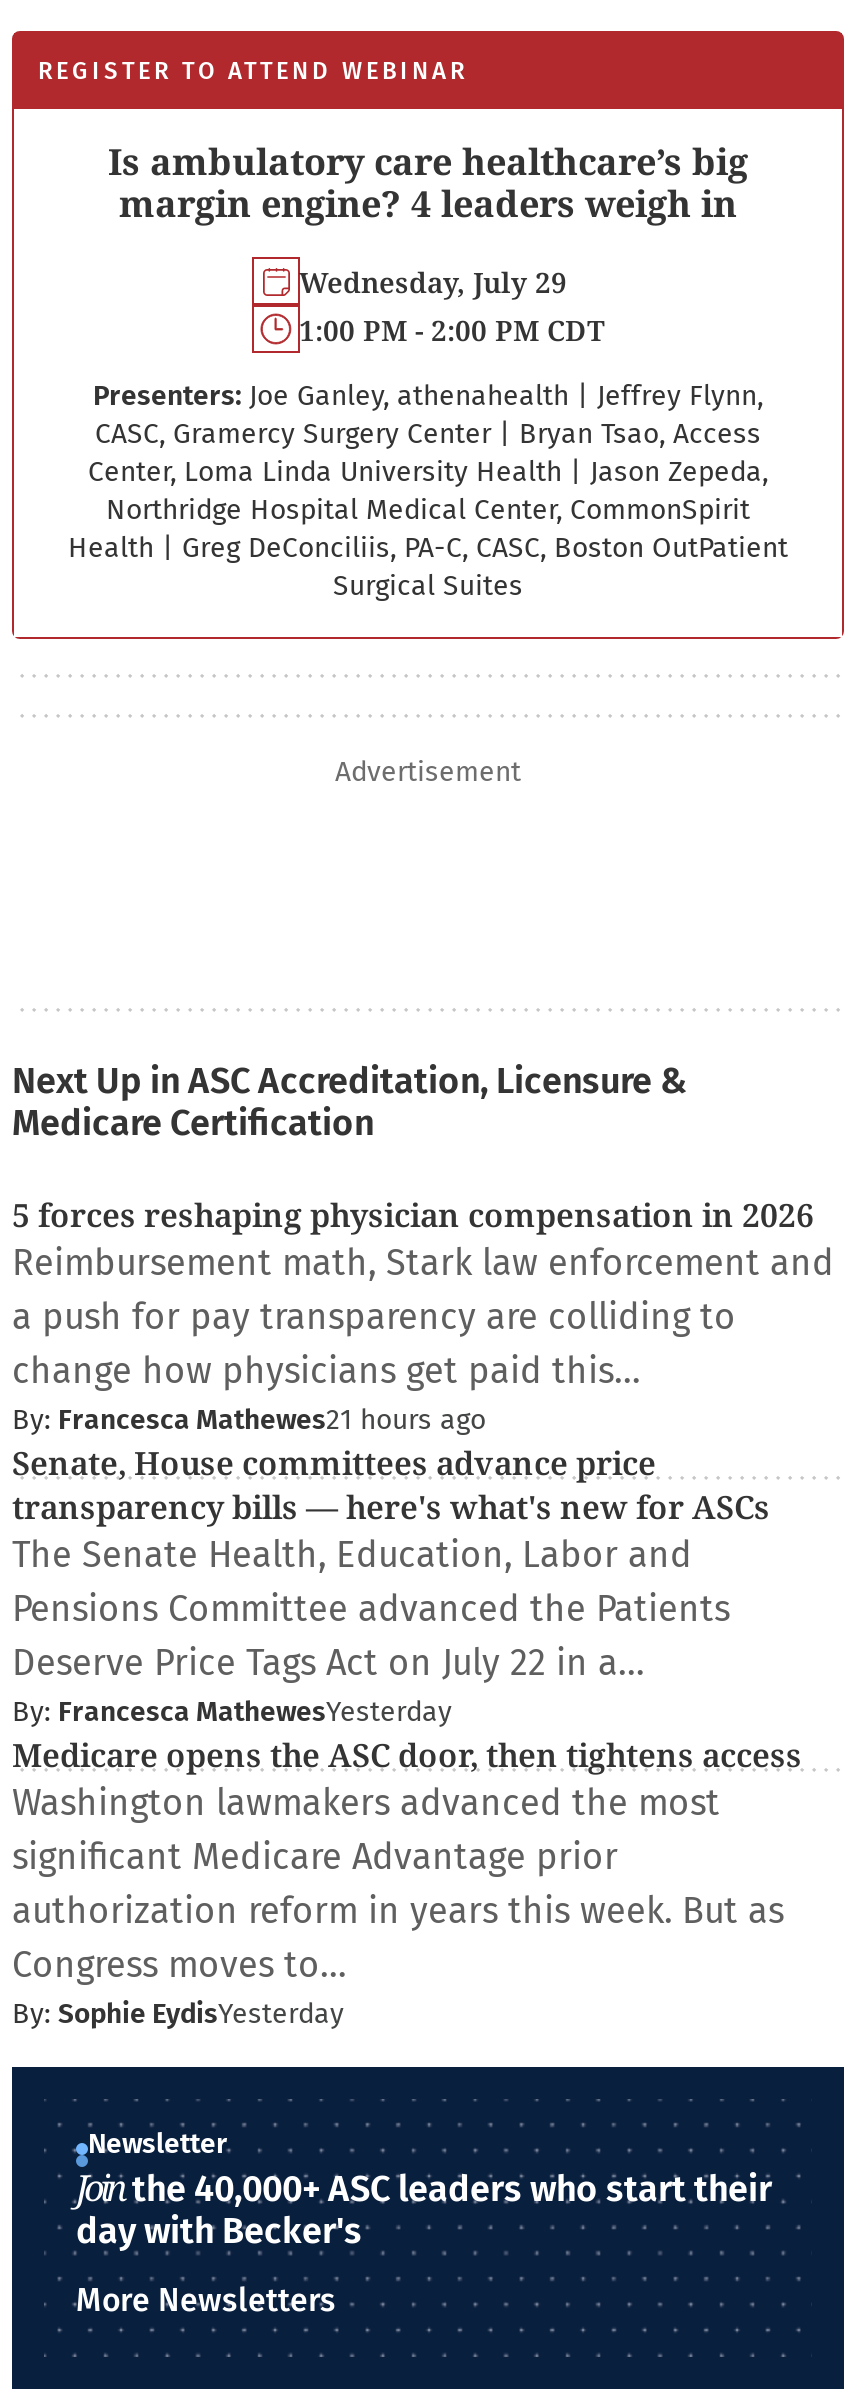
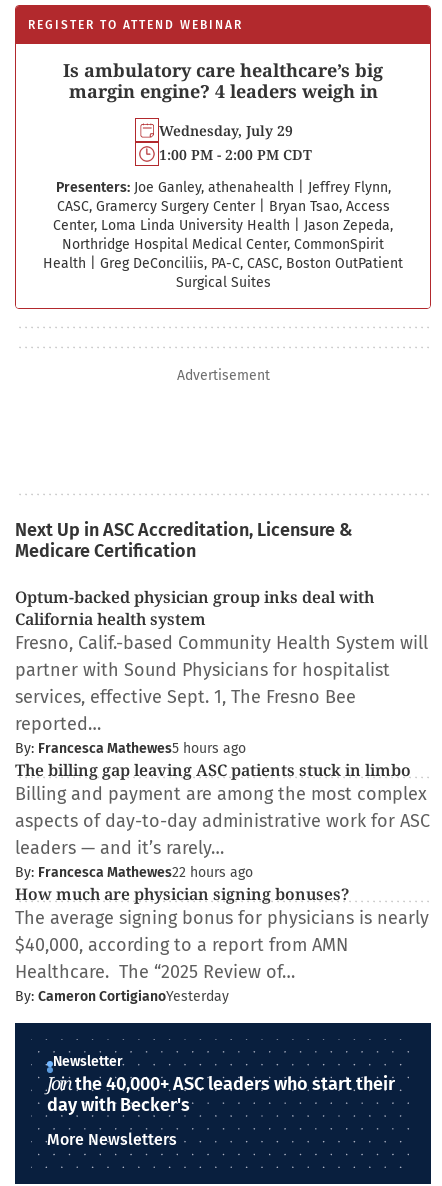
- 5 forces reshaping physician compensation in 2026
- Reimbursement math, Stark law enforcement and
- a push for pay transparency are colliding to
- change how physicians get paid this…
- By: Francesca Mathewes21 hours ago
- Senate, House committees advance price
- transparency bills — here's what's new for ASCs
- The Senate Health, Education, Labor and
- Pensions Committee advanced the Patients
- Deserve Price Tags Act on July 22 in a…
- By: Francesca MathewesYesterday
- Medicare opens the ASC door, then tightens access
- Washington lawmakers advanced the most
- significant Medicare Advantage prior
- authorization reform in years this week. But as
- Congress moves to…
- By: Sophie EydisYesterday
+ Optum-backed physician group inks deal with
+ California health system
+ Fresno, Calif.-based Community Health System will
+ partner with Sound Physicians for hospitalist
+ services, effective Sept. 1, The Fresno Bee
+ reported…
+ By: Francesca Mathewes5 hours ago
+ The billing gap leaving ASC patients stuck in limbo
+ Billing and payment are among the most complex
+ aspects of day-to-day administrative work for ASC
+ leaders — and it’s rarely…
+ By: Francesca Mathewes22 hours ago
+ How much are physician signing bonuses?
+ The average signing bonus for physicians is nearly
+ $40,000, according to a report from AMN
+ Healthcare. The “2025 Review of…
+ By: Cameron CortigianoYesterday
